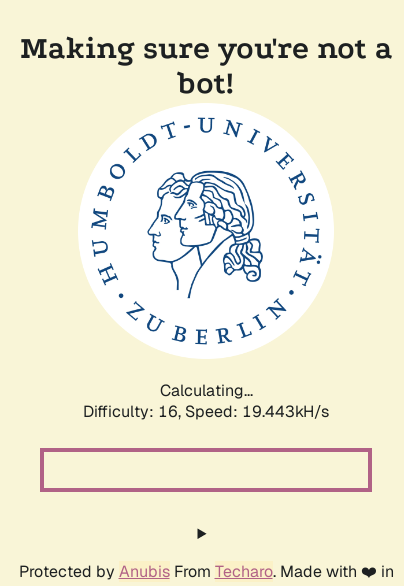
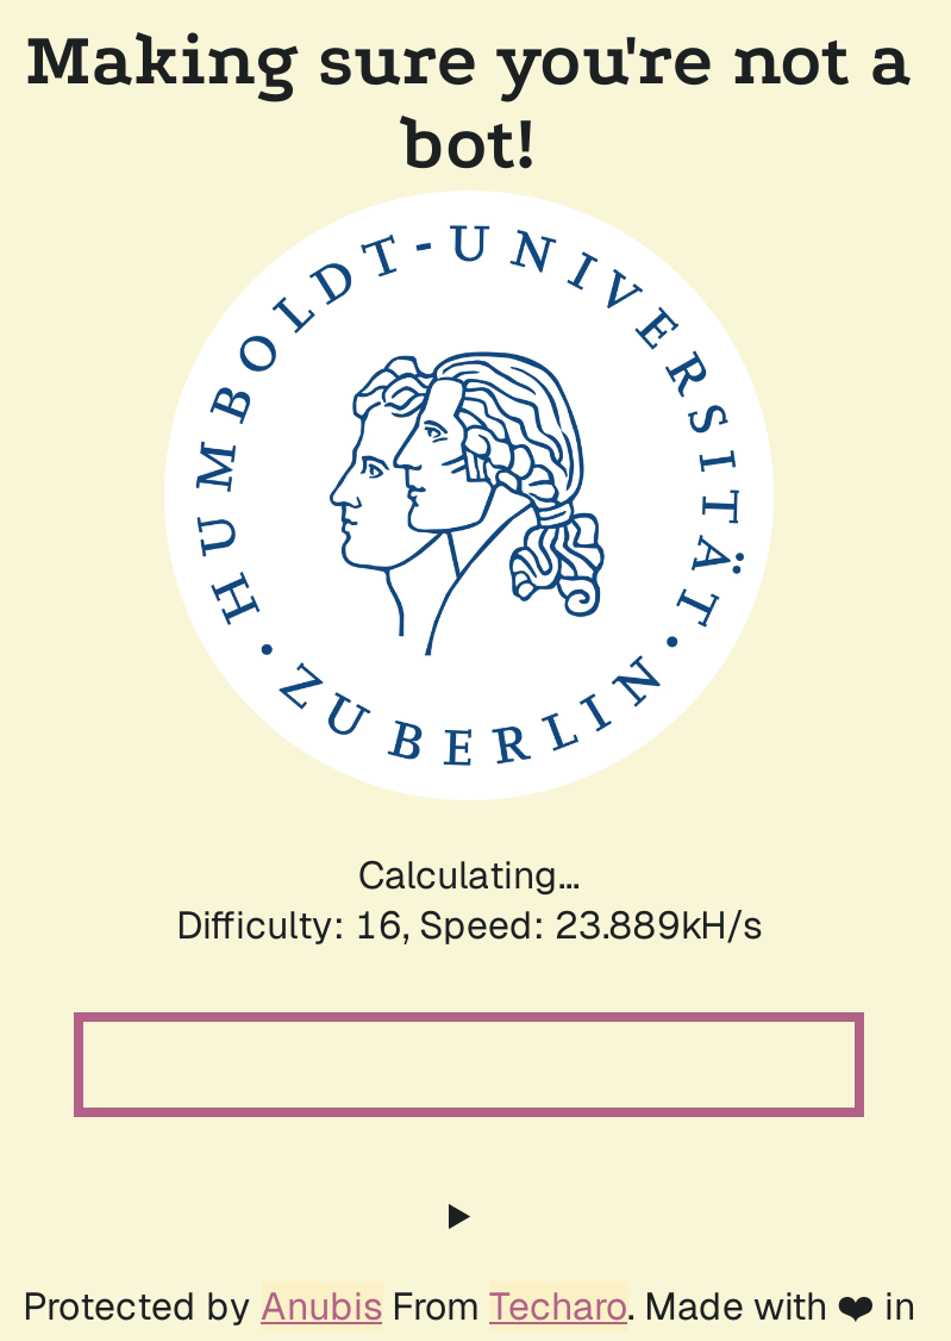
- Difficulty: 16, Speed: 19.443kH/s
+ Difficulty: 16, Speed: 23.889kH/s
